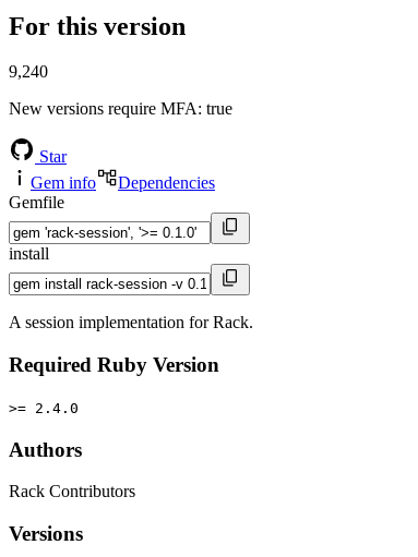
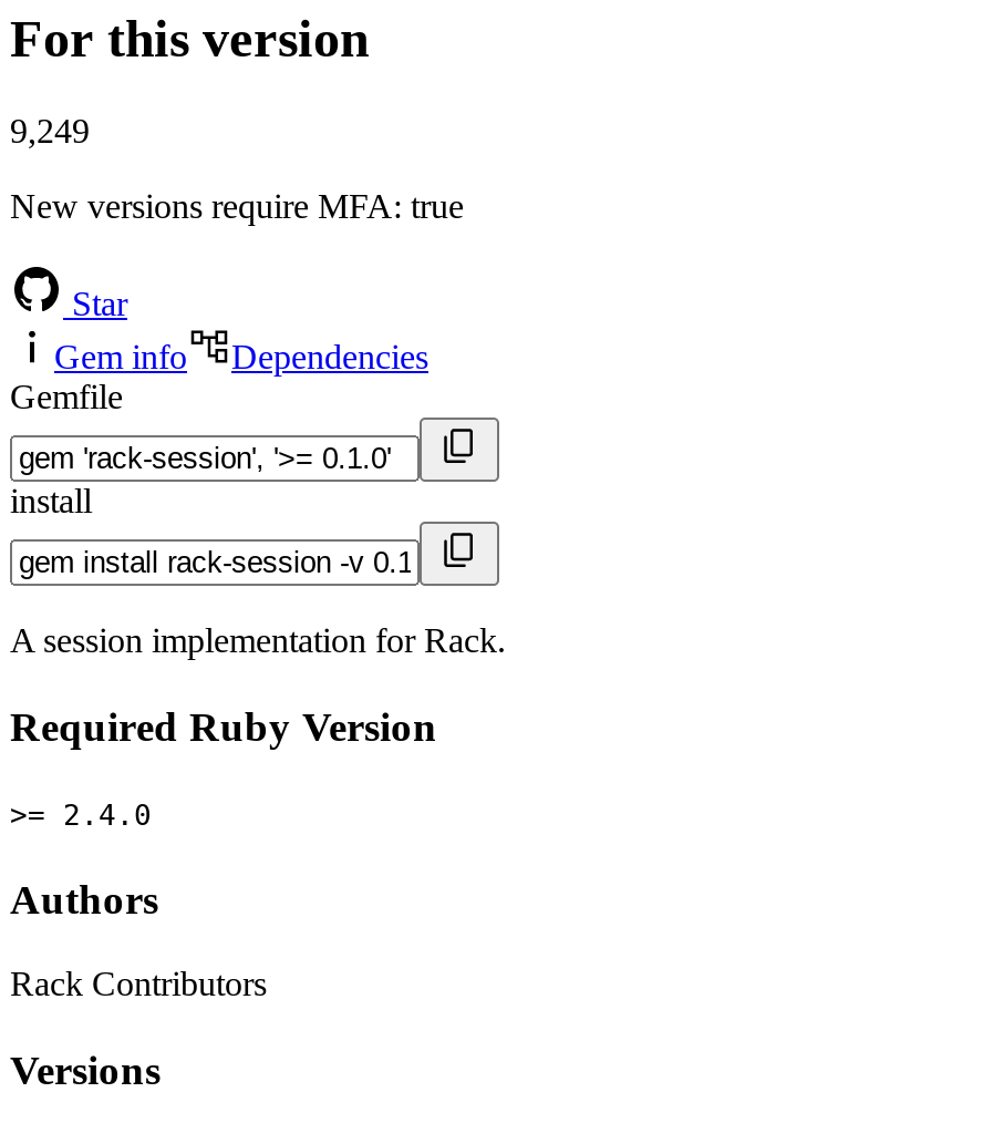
- 9,240
+ 9,249
